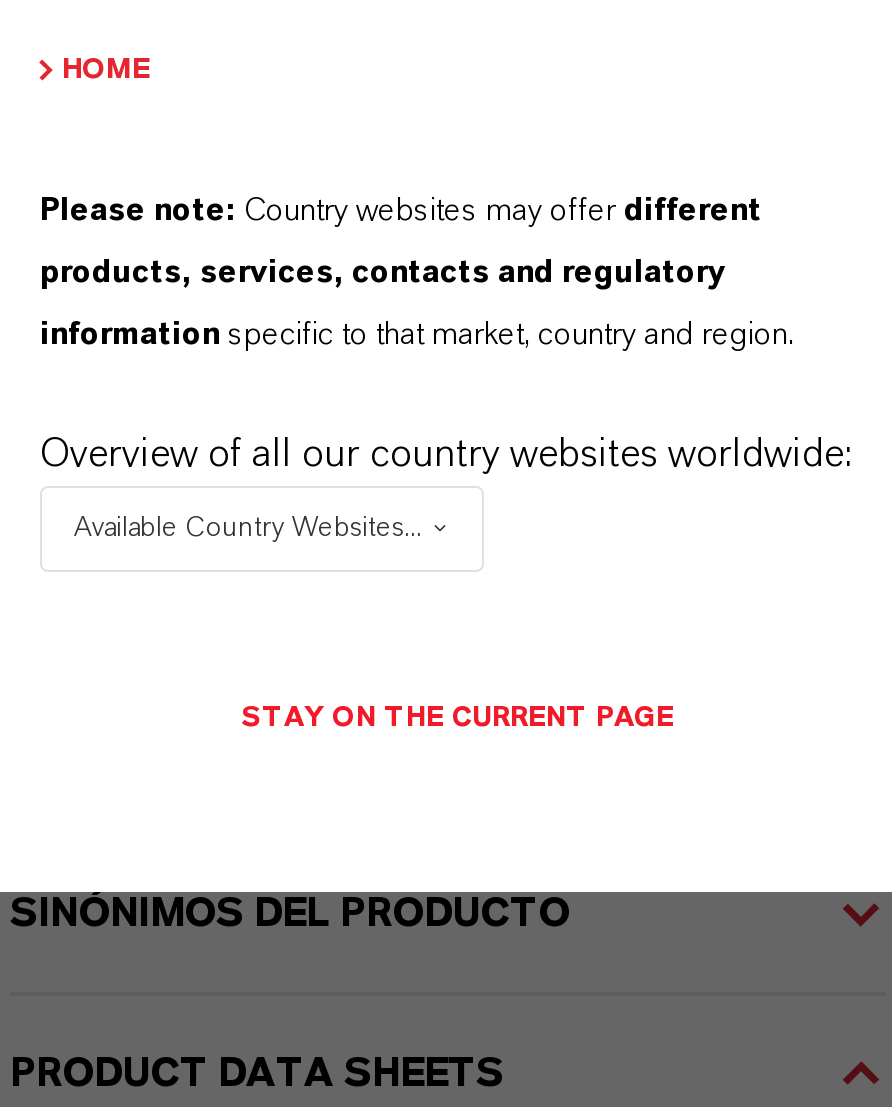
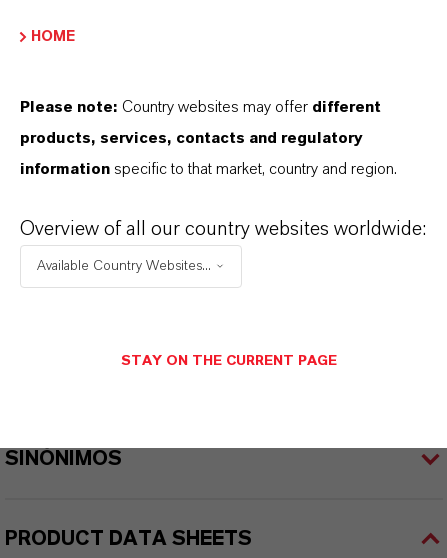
- SINÓNIMOS DEL PRODUCTO
+ SINÓNIMOS
